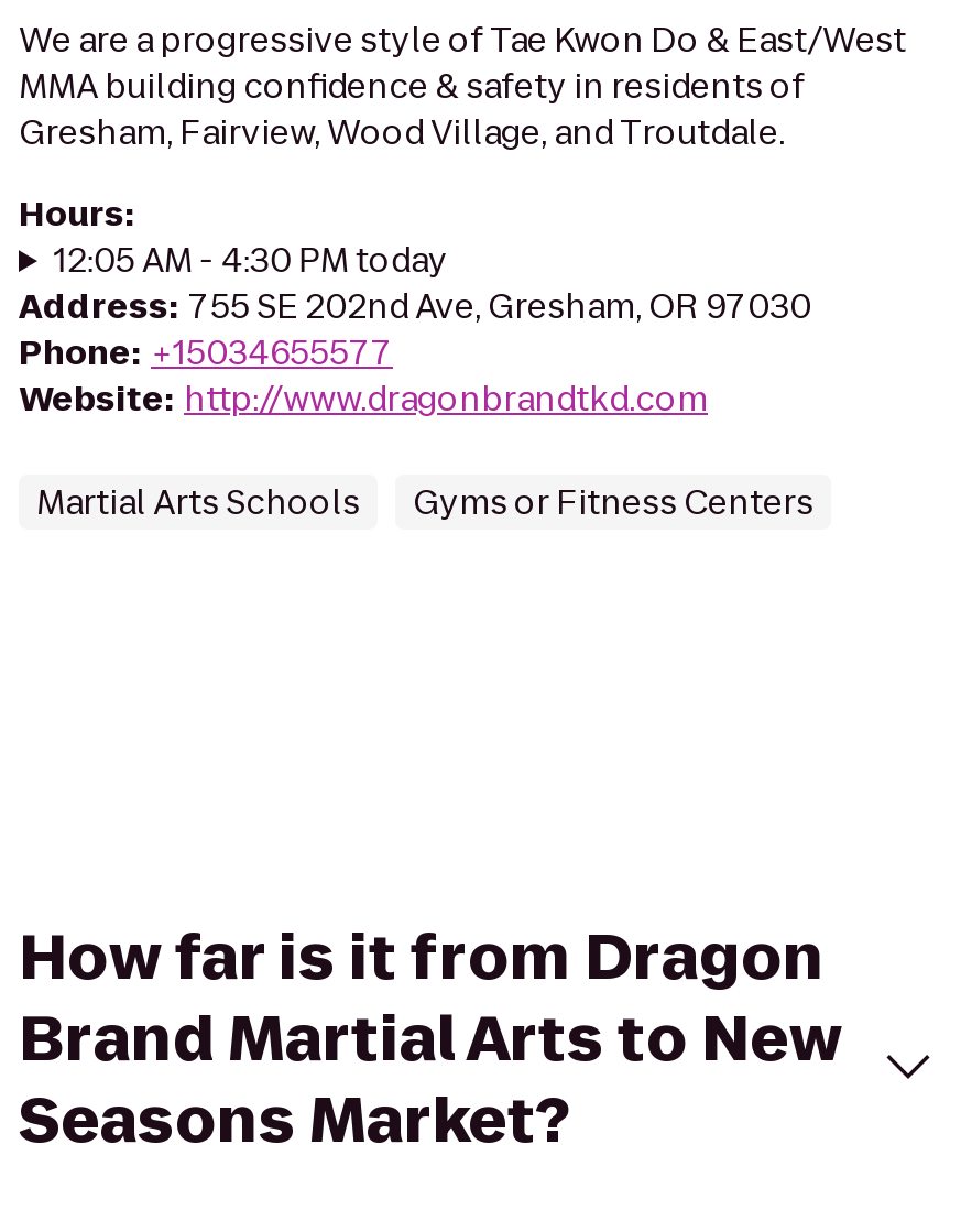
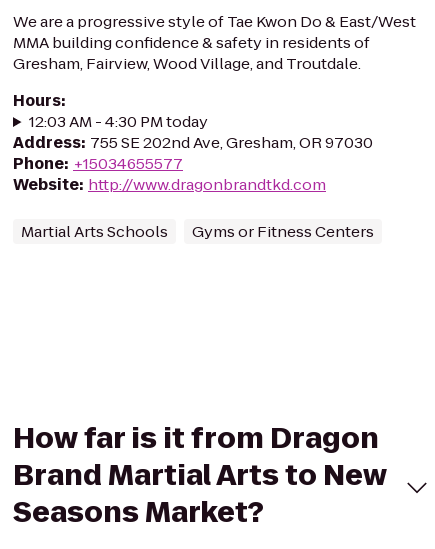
- 12:05 AM - 4:30 PM today
+ 12:03 AM - 4:30 PM today
